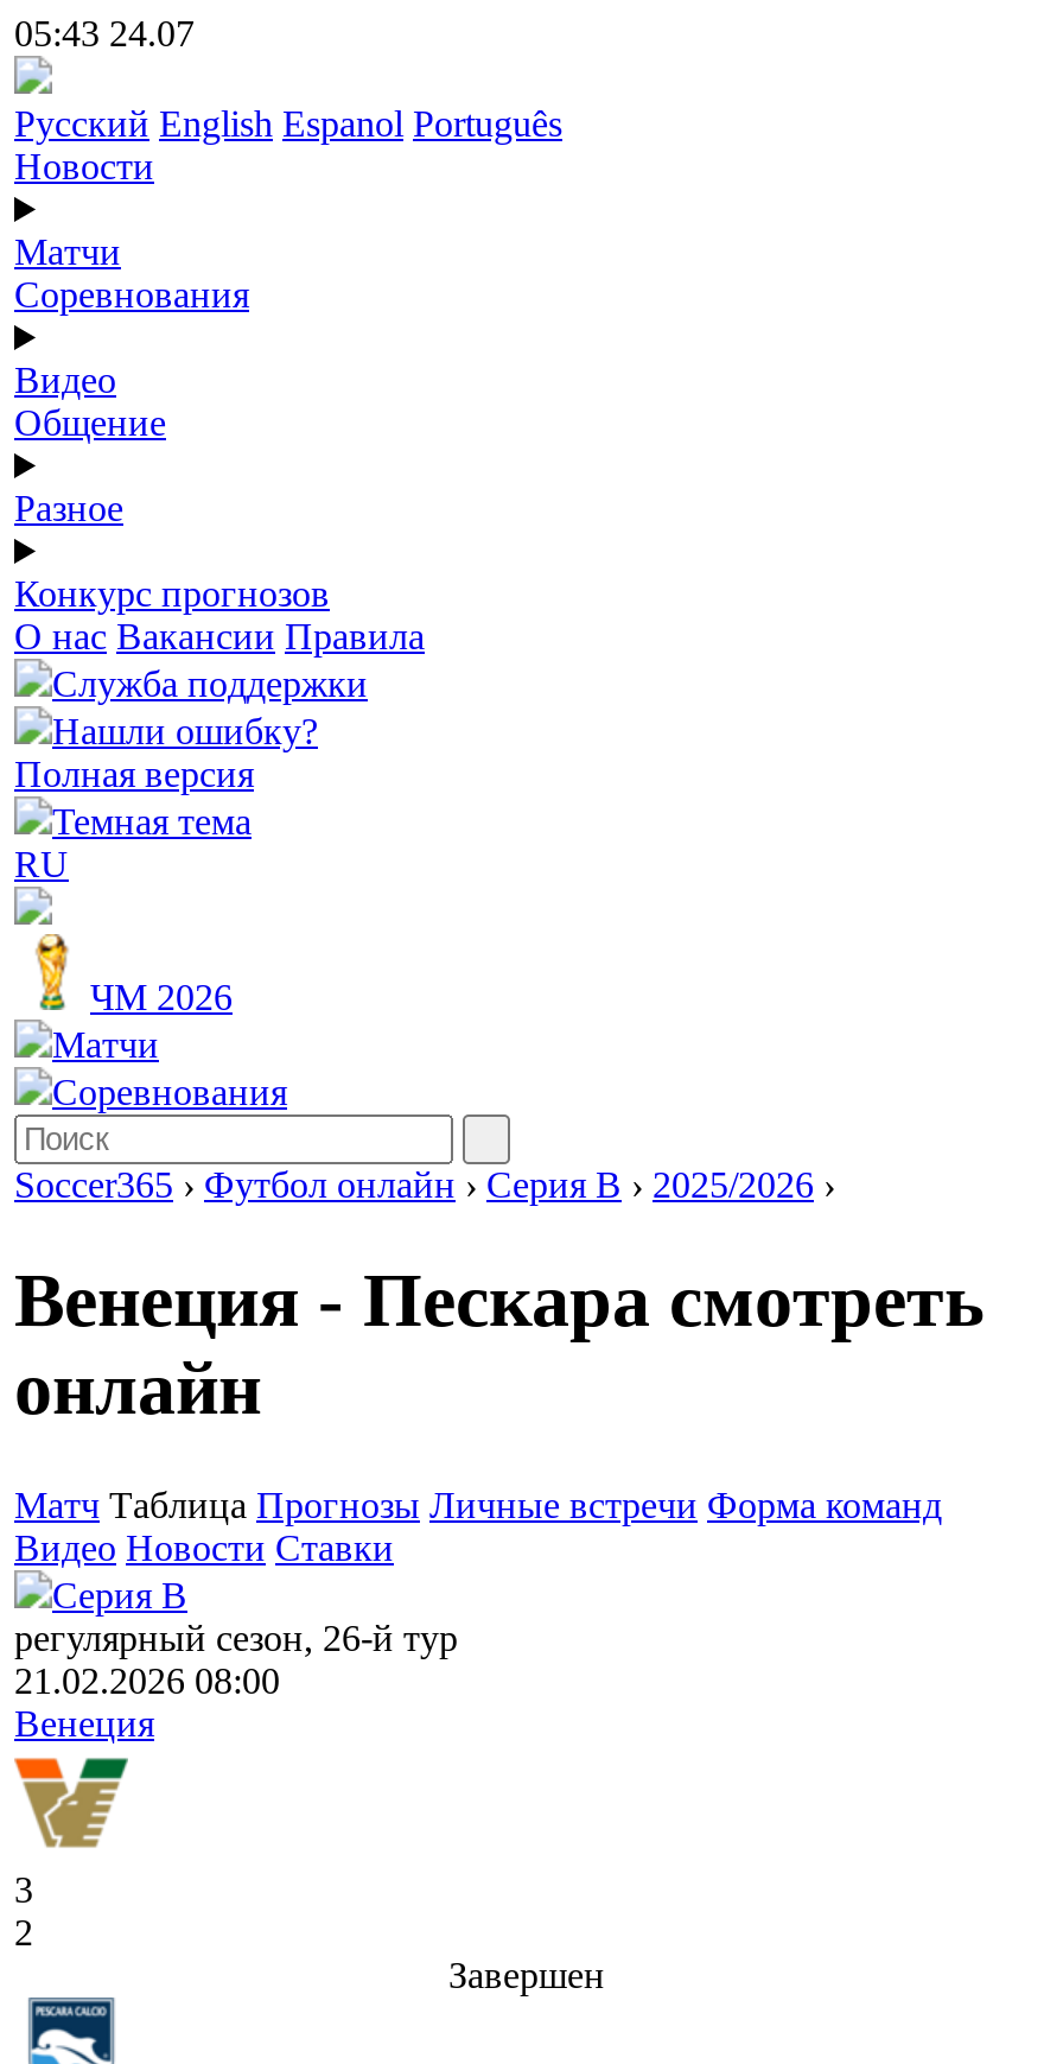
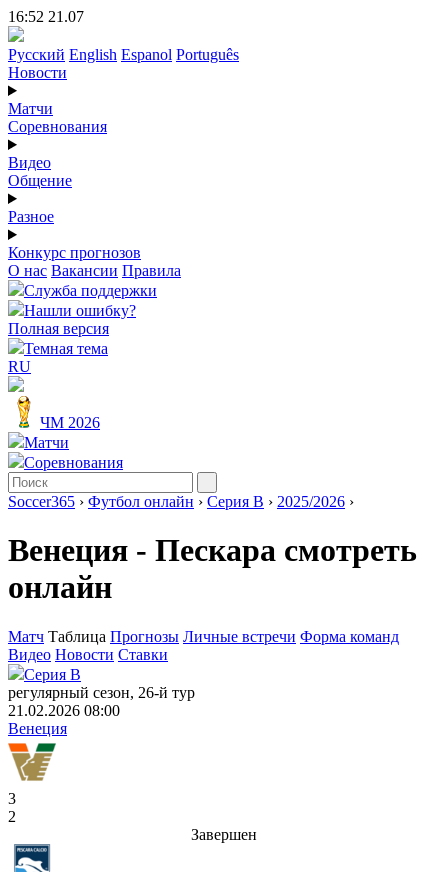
- 05:43 24.07
+ 16:52 21.07
